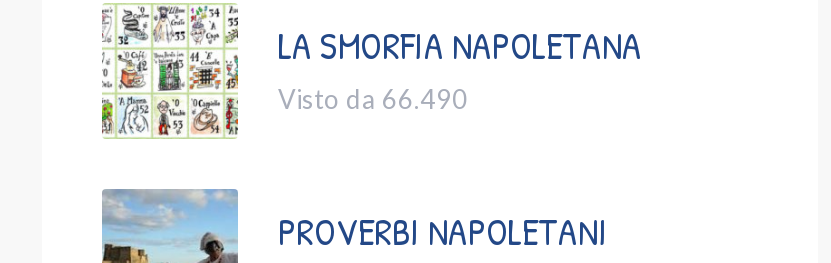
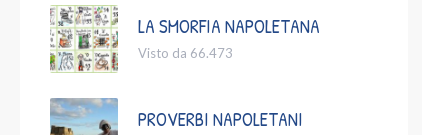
- Visto da 66.490
+ Visto da 66.473
